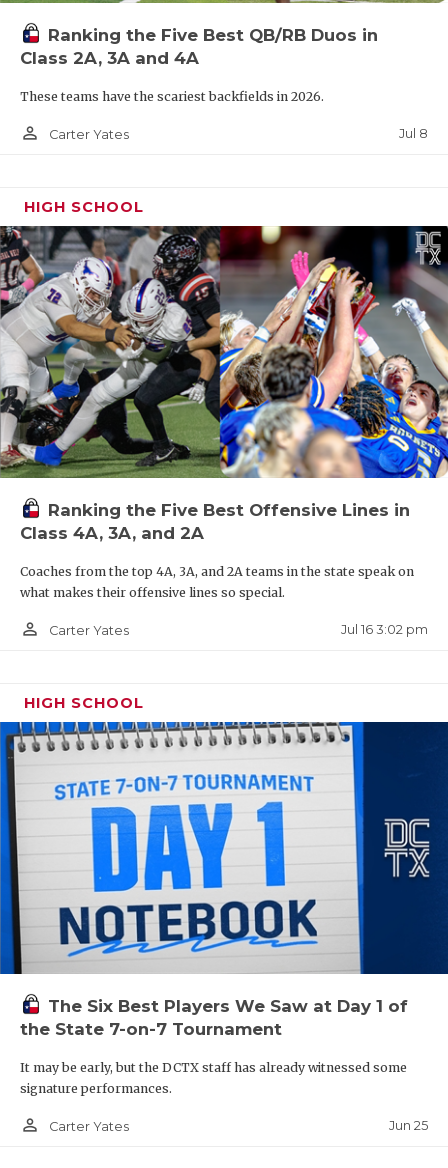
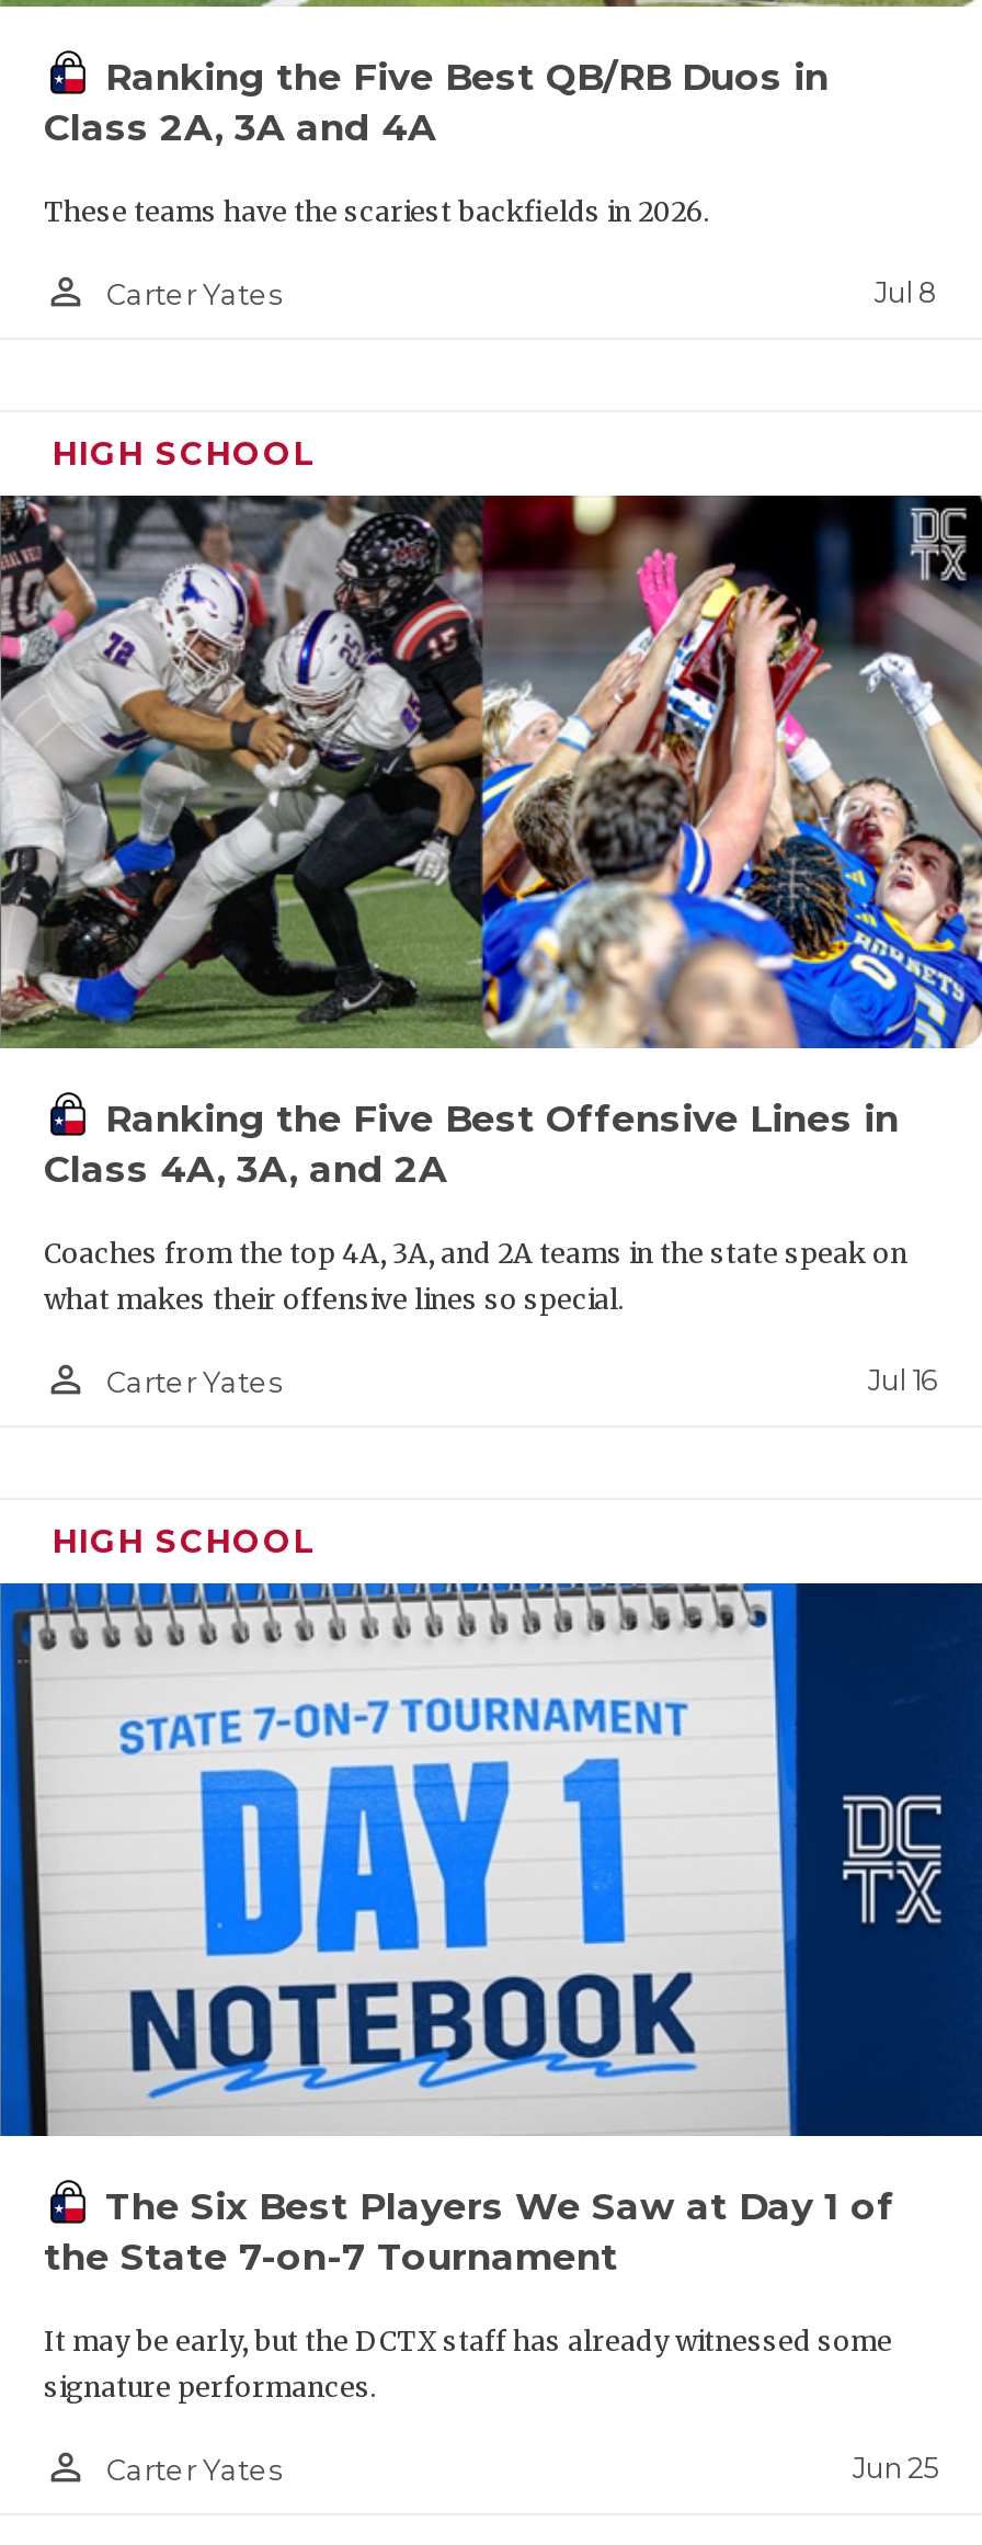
- Jul 16 3:02 pm
+ Jul 16
